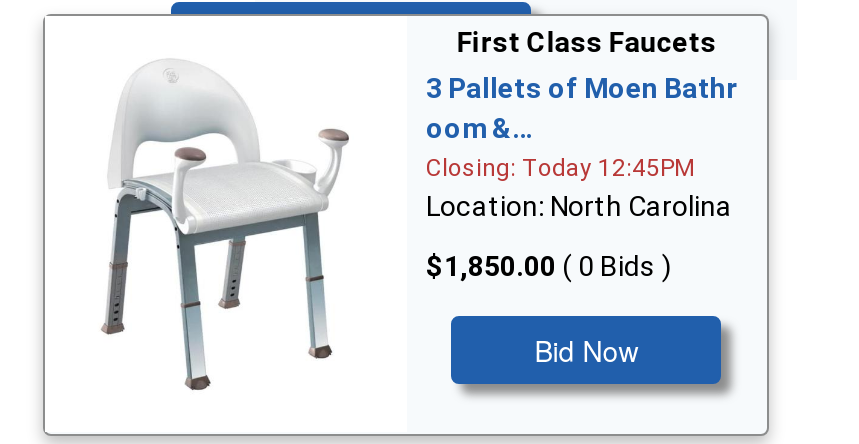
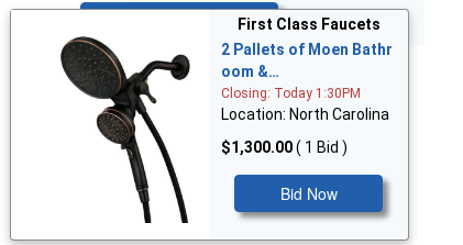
- [image]
- 3 Pallets of Moen Bathr
+ [image]
+ 2 Pallets of Moen Bathr

- Closing: Today 12:45PM
+ Closing: Today 1:30PM

- $1,850.00 ( 0 Bids )
+ $1,300.00 ( 1 Bid )
